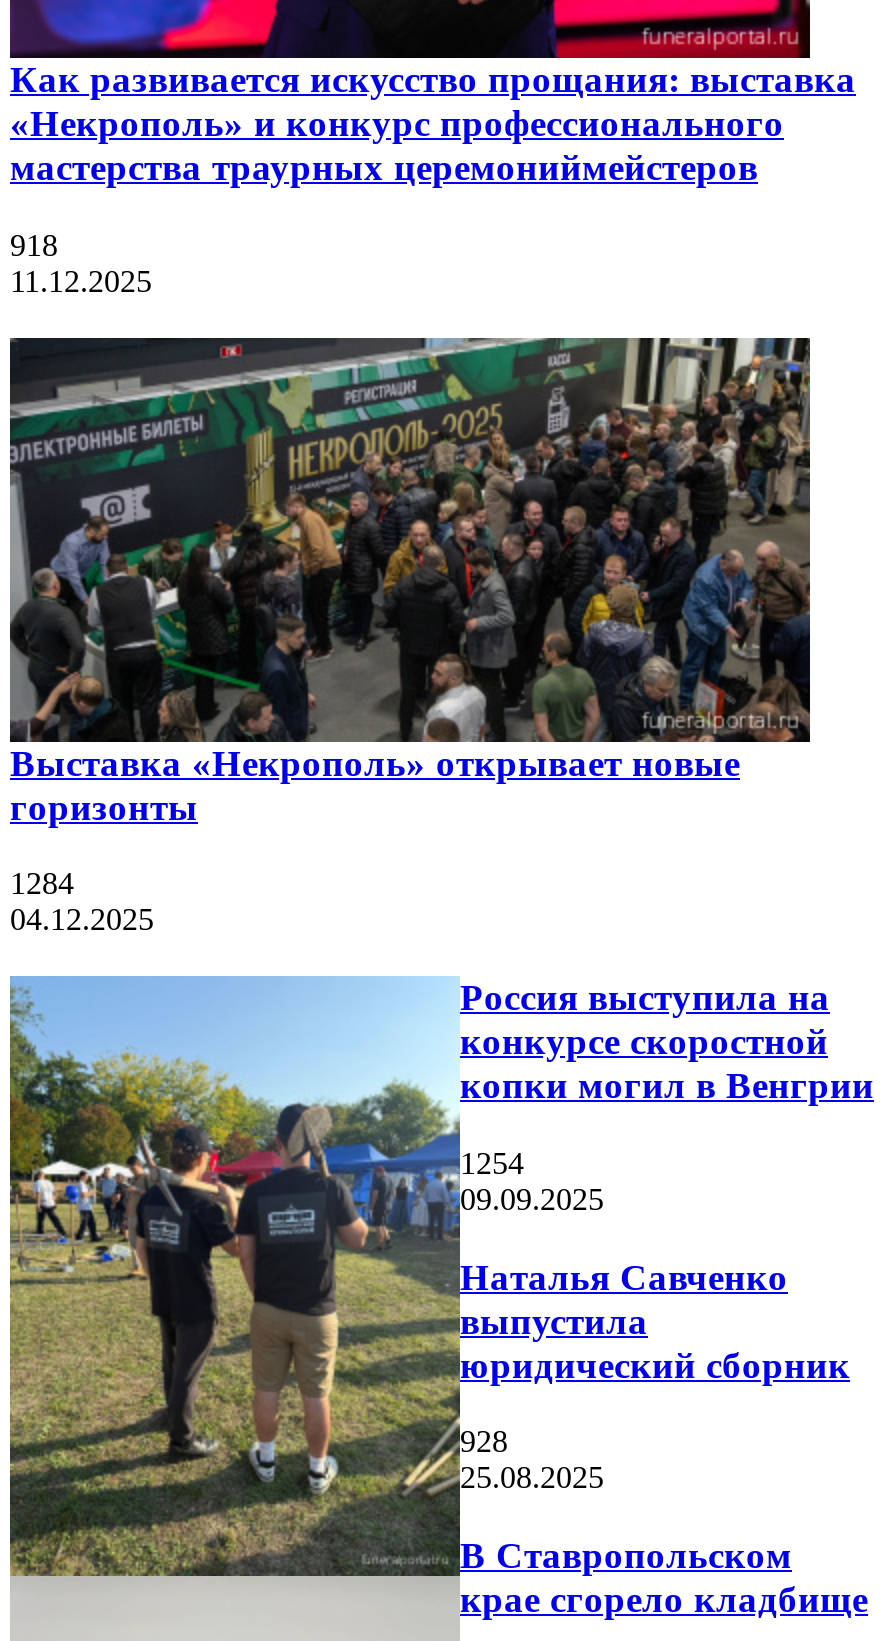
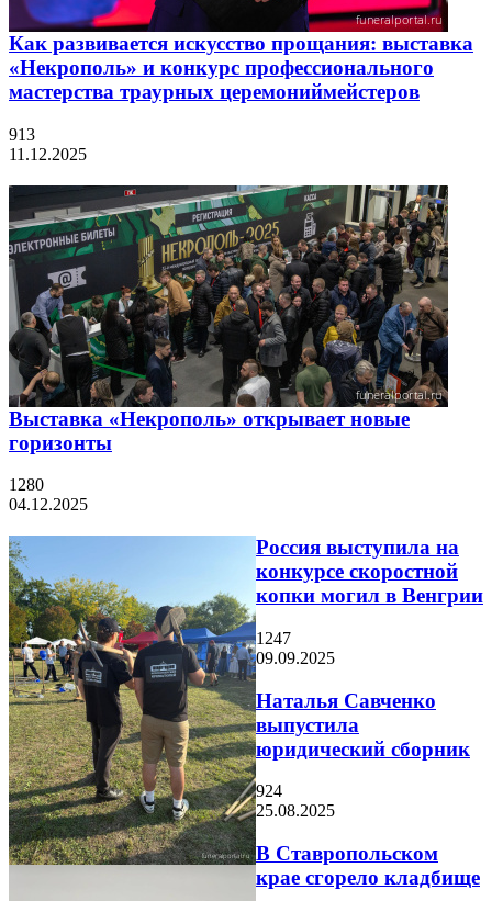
- 918
+ 913

- 1284
+ 1280

- 1254
+ 1247

- 928
+ 924
